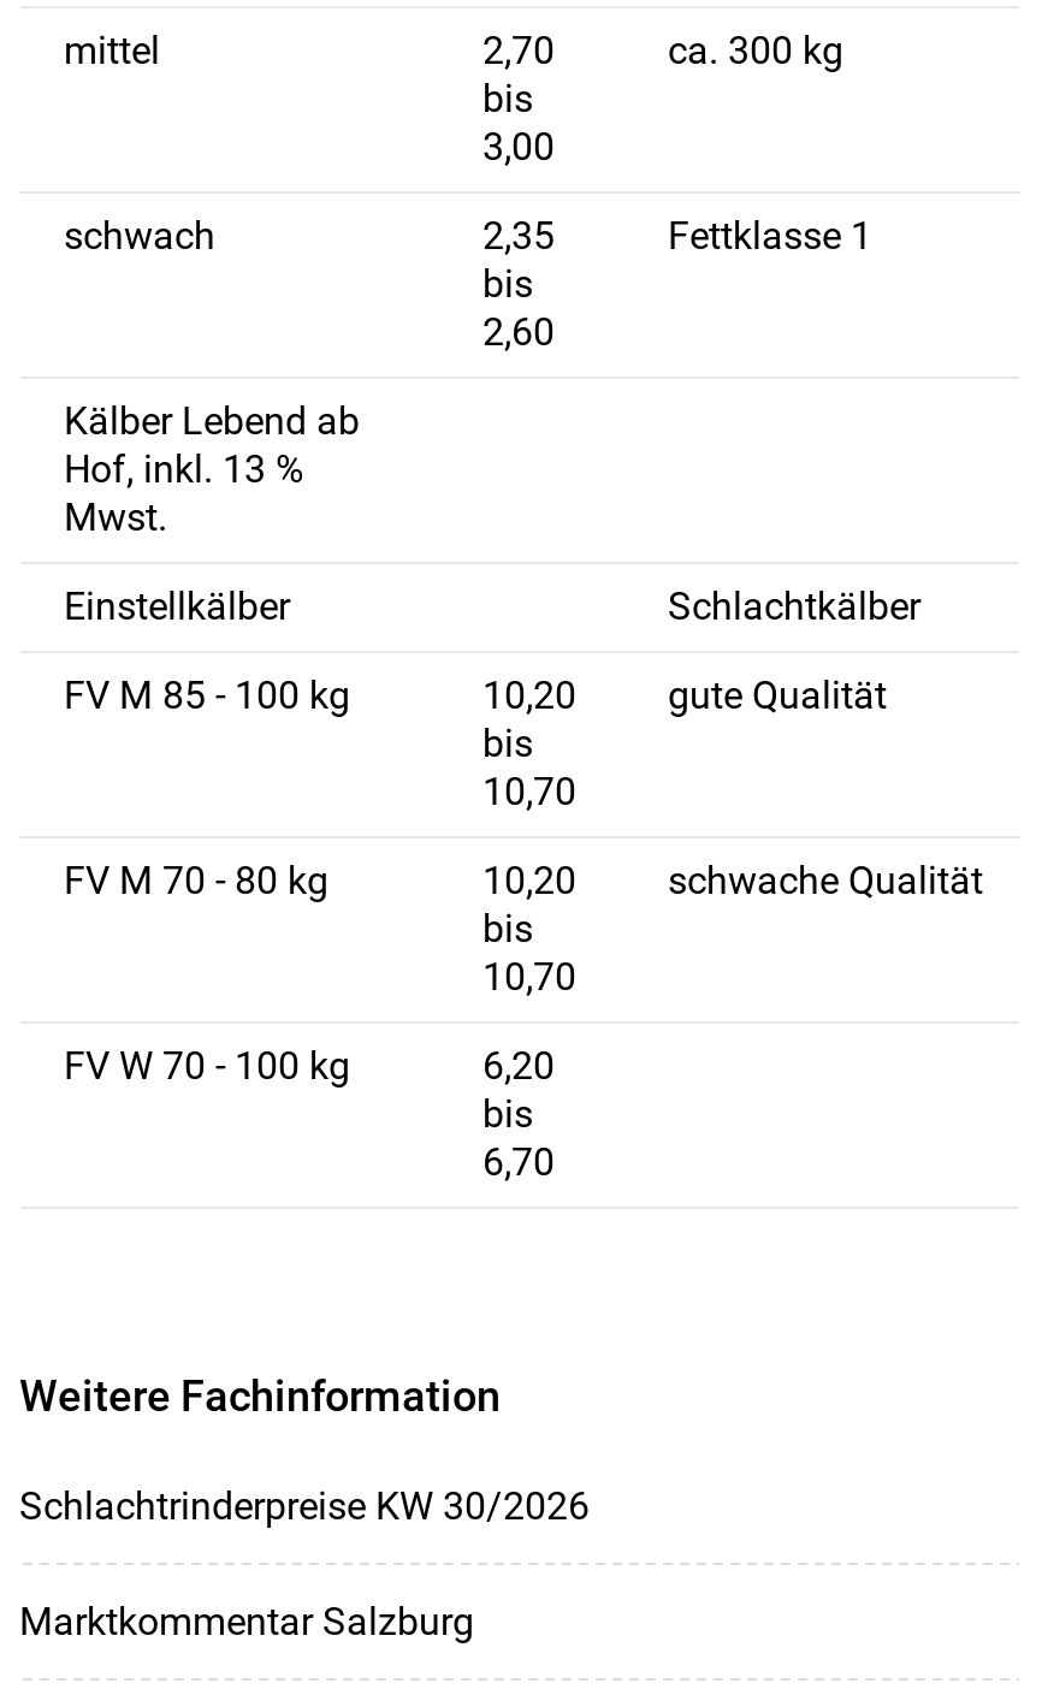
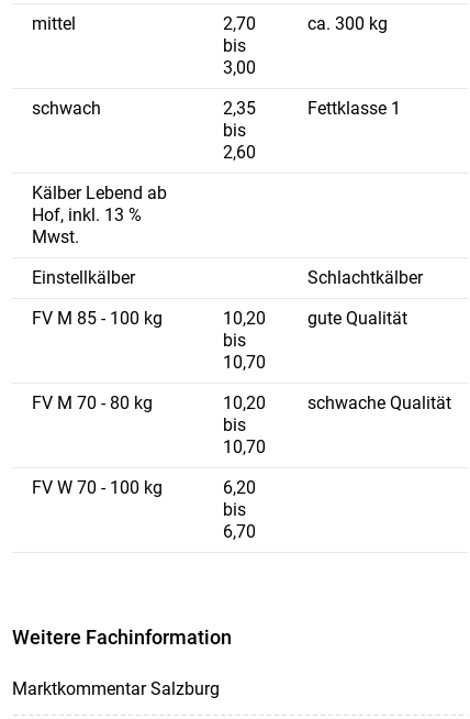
- Schlachtrinderpreise KW 30/2026
